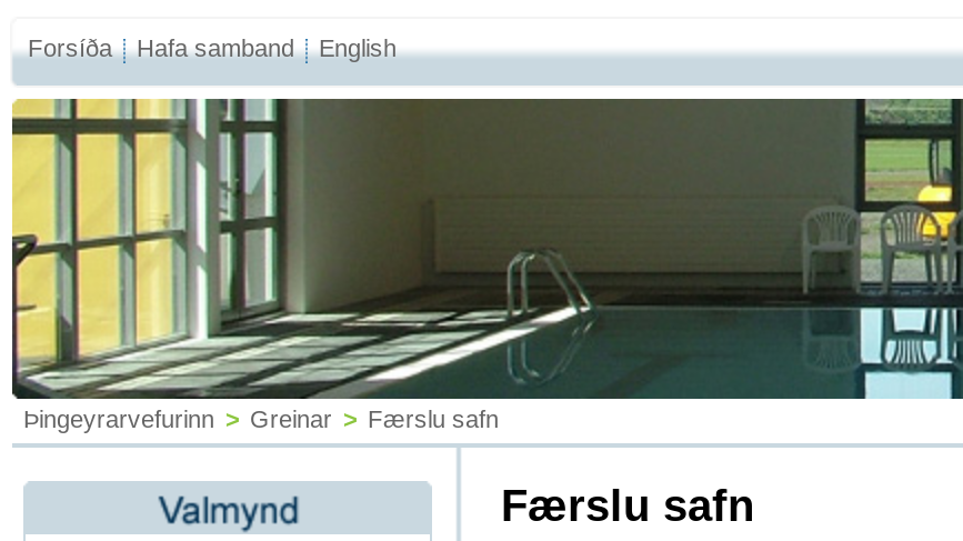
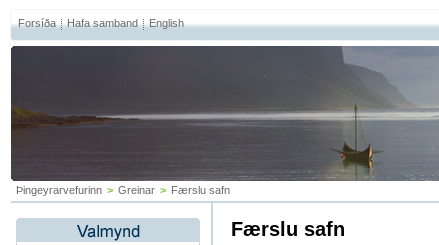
- [image]
+ [image]
